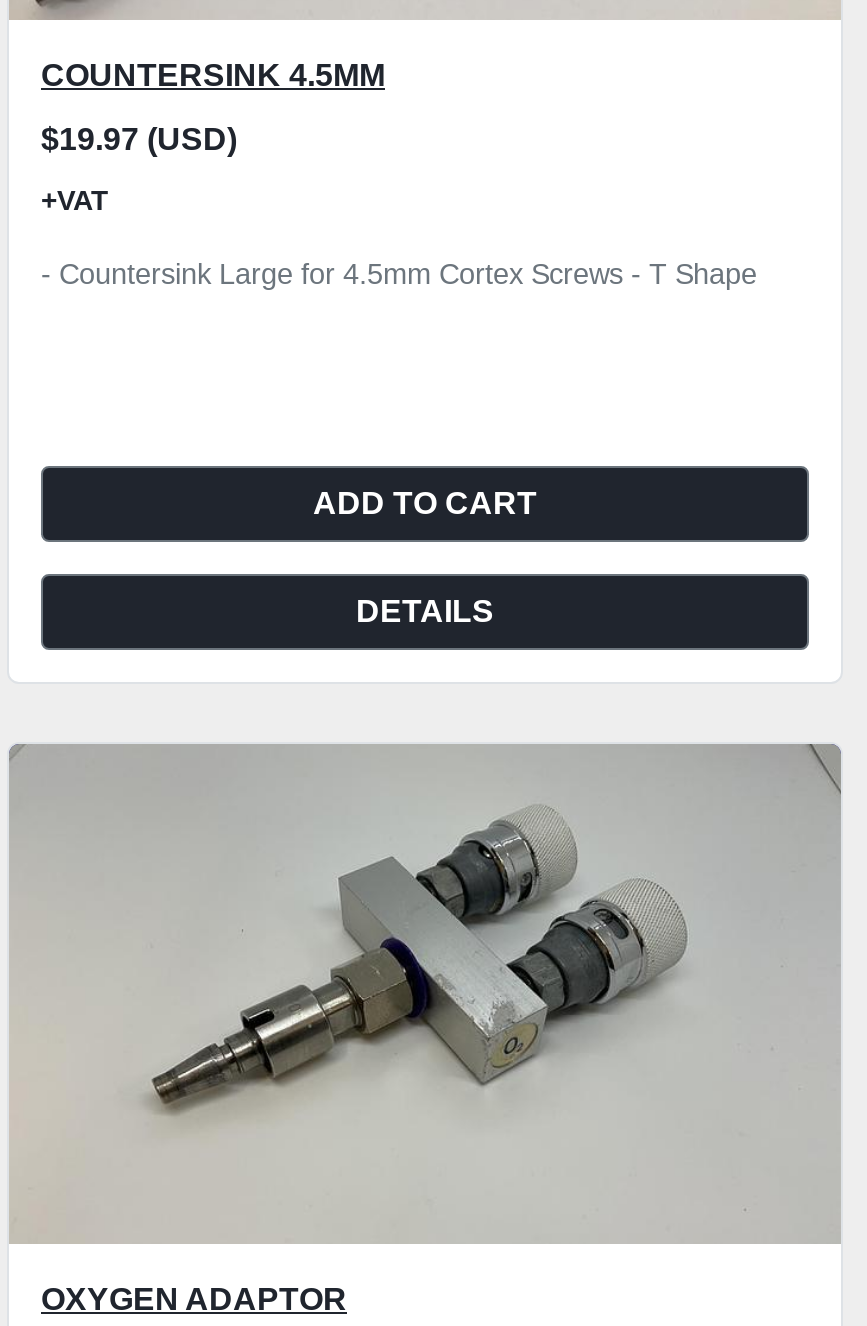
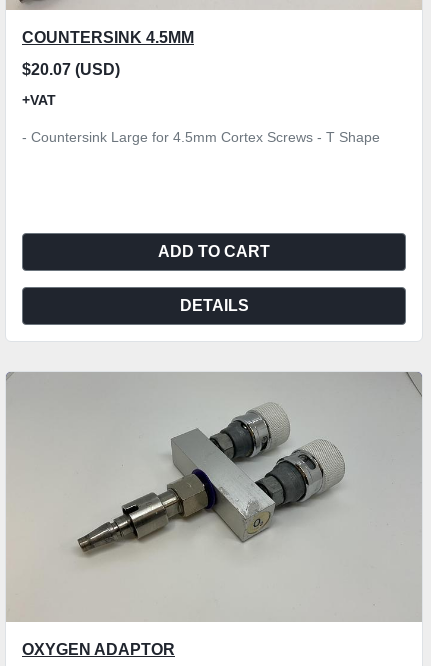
- $19.97 (USD)
+ $20.07 (USD)
